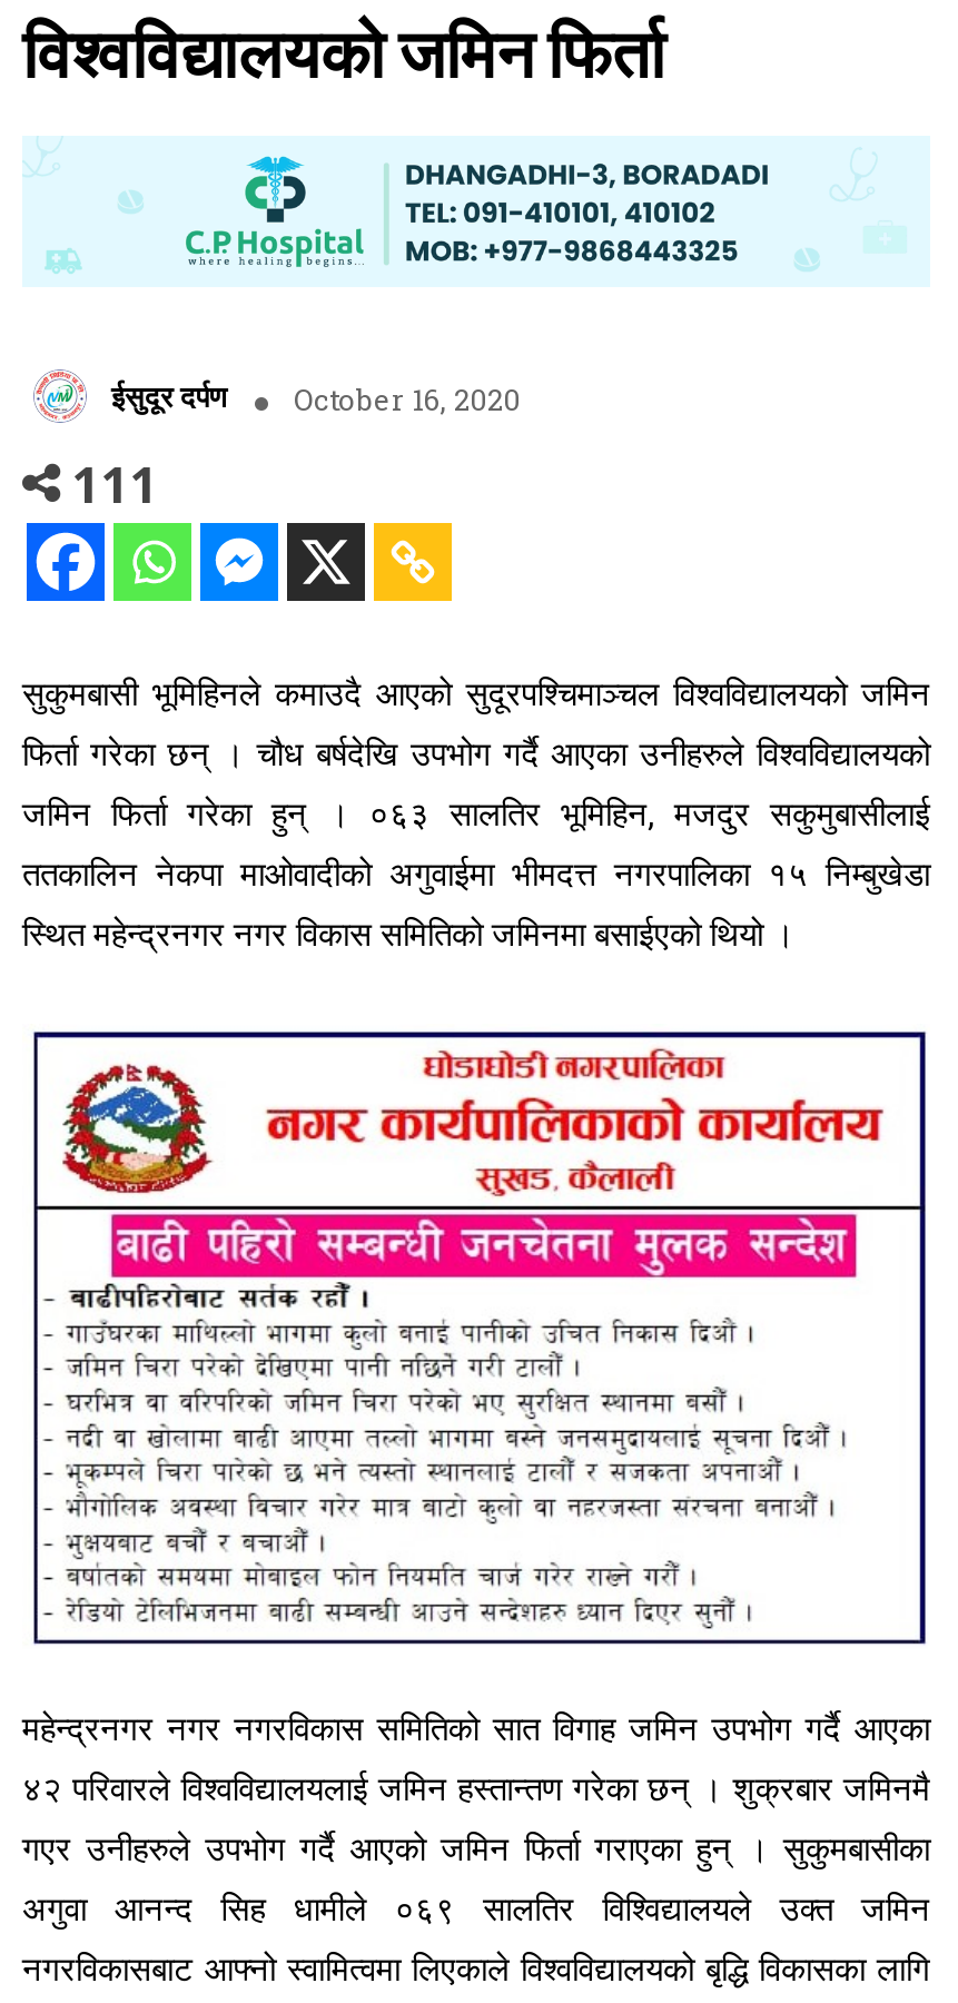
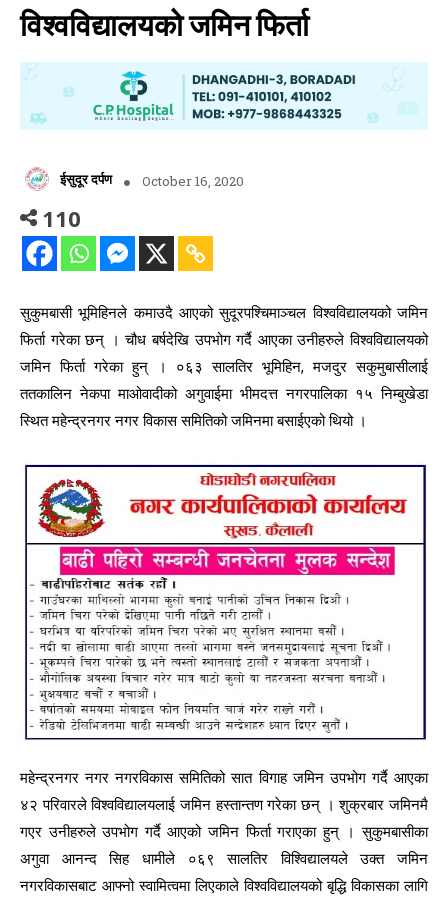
- 111
+ 110
